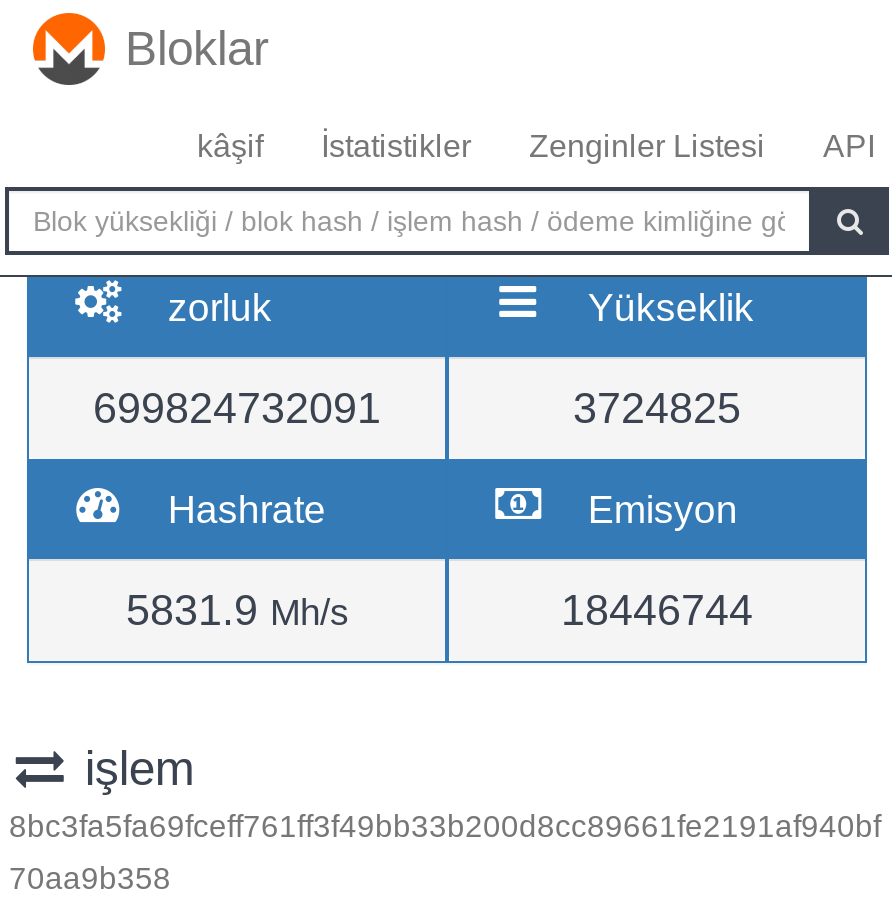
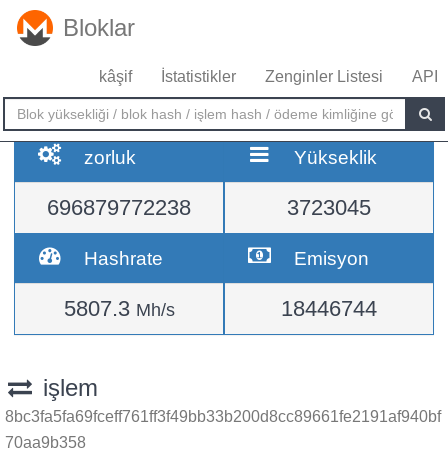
- 699824732091
+ 696879772238

- 3724825
+ 3723045

- 5831.9 Mh/s
+ 5807.3 Mh/s
